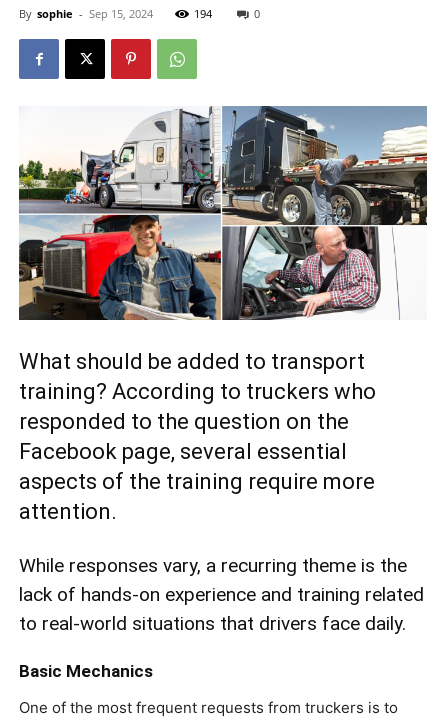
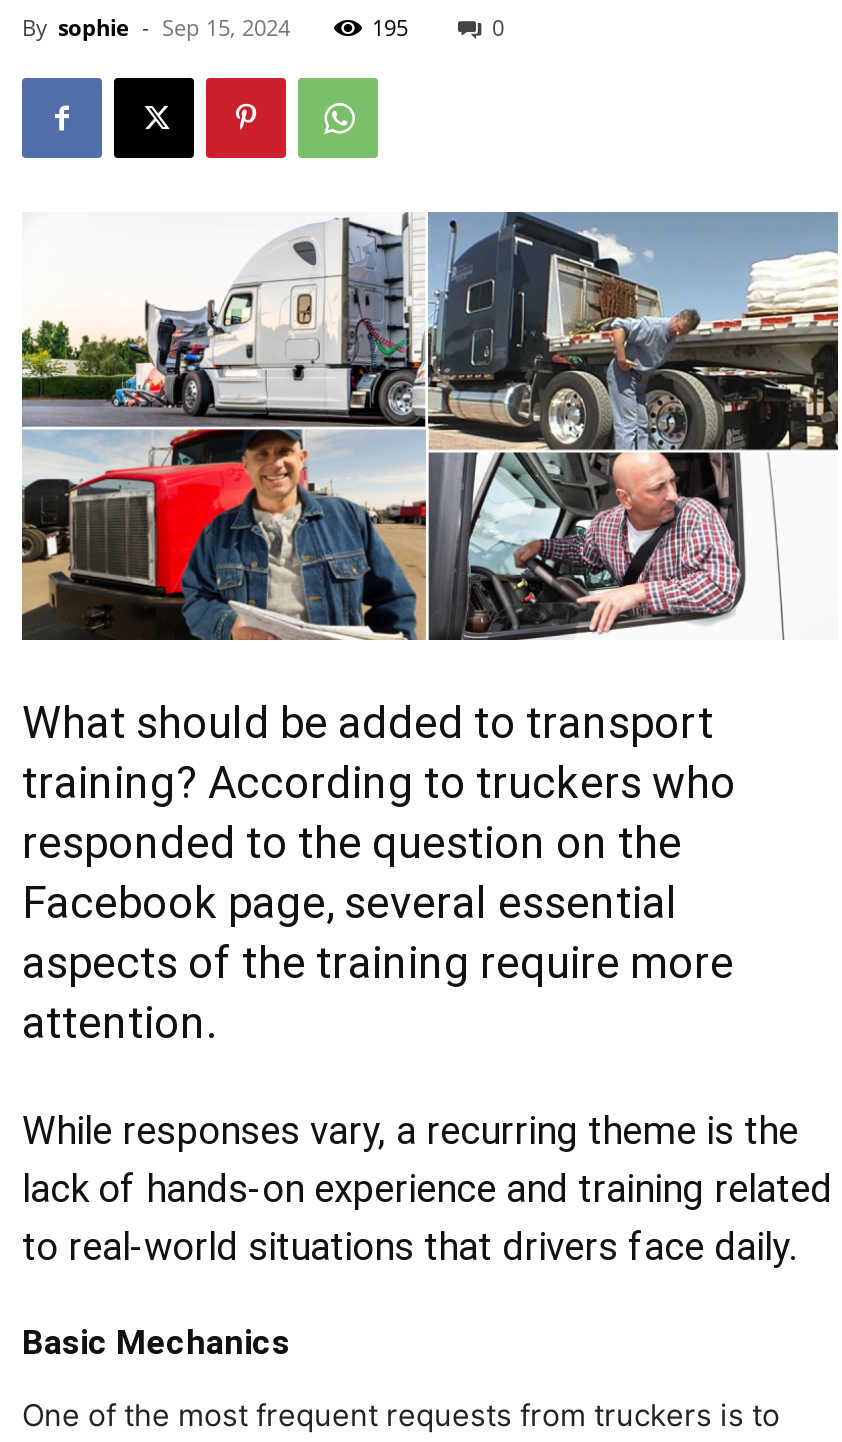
- 194
+ 195
